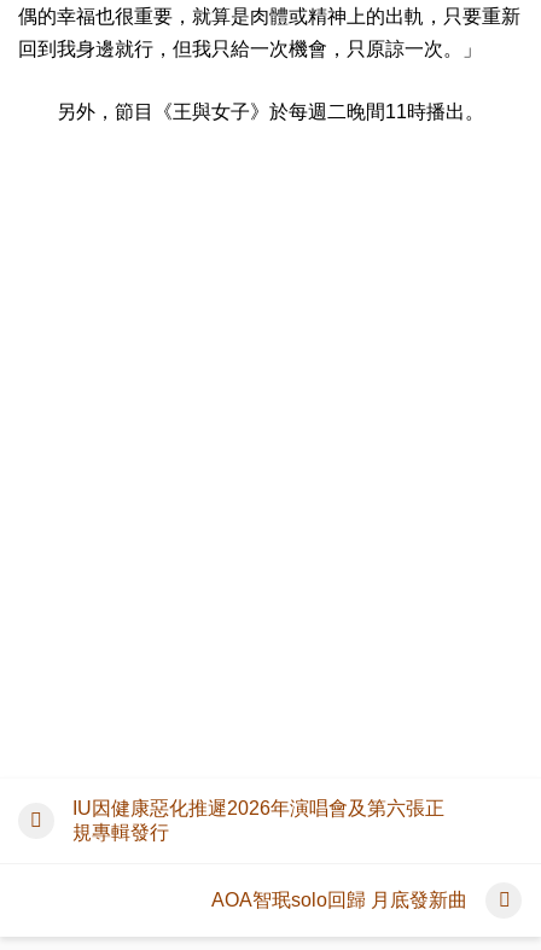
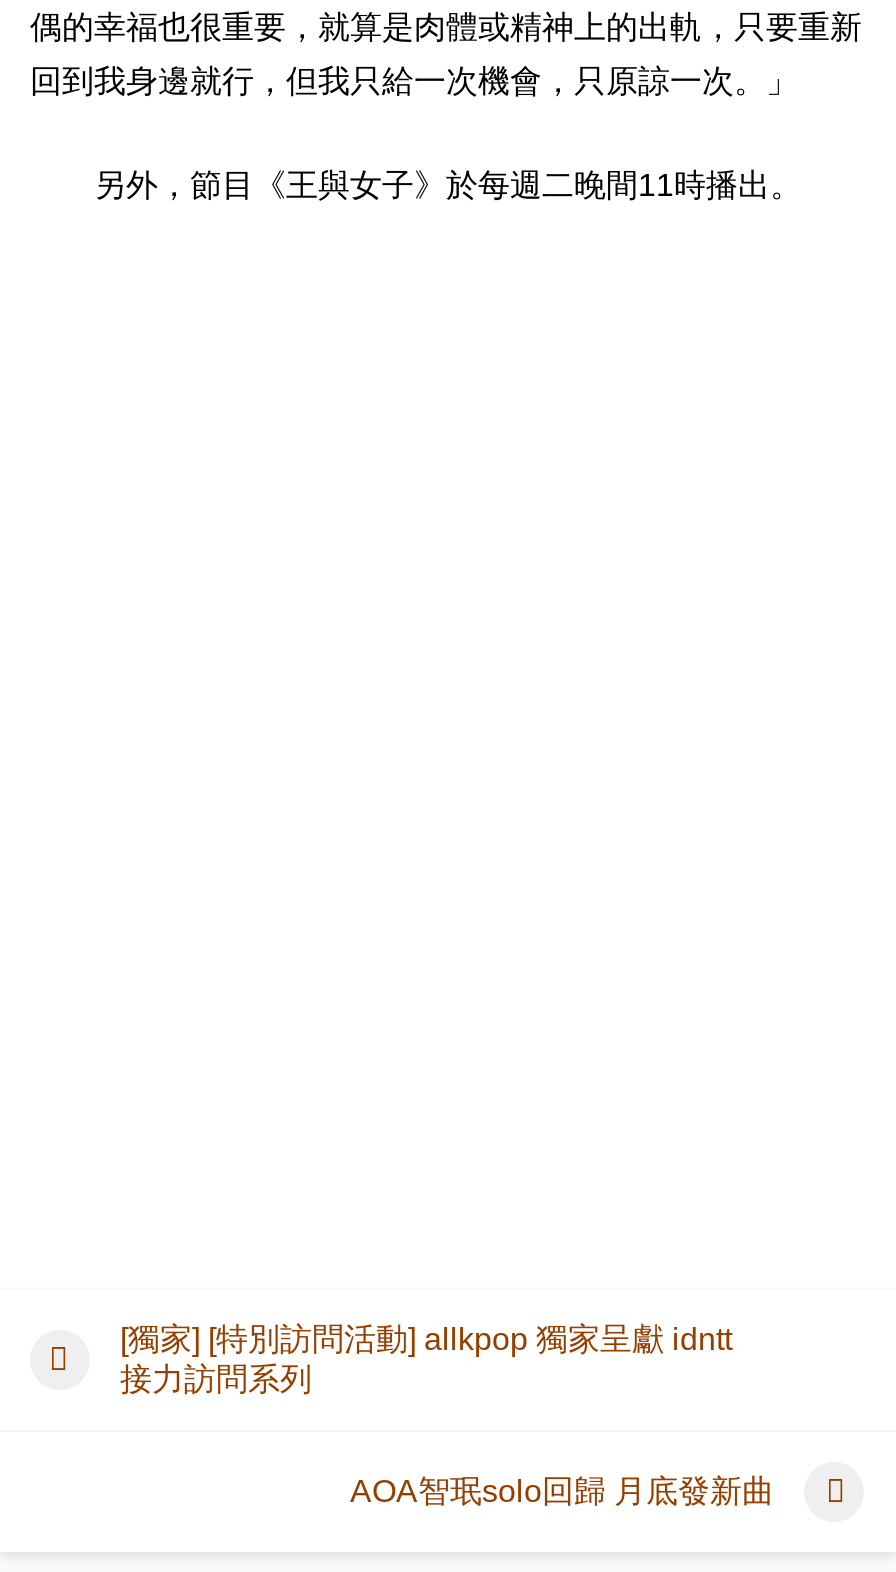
- IU因健康惡化推遲2026年演唱會及第六張正
- 規專輯發行
+ [獨家] [特別訪問活動] allkpop 獨家呈獻 idntt
+ 接力訪問系列
